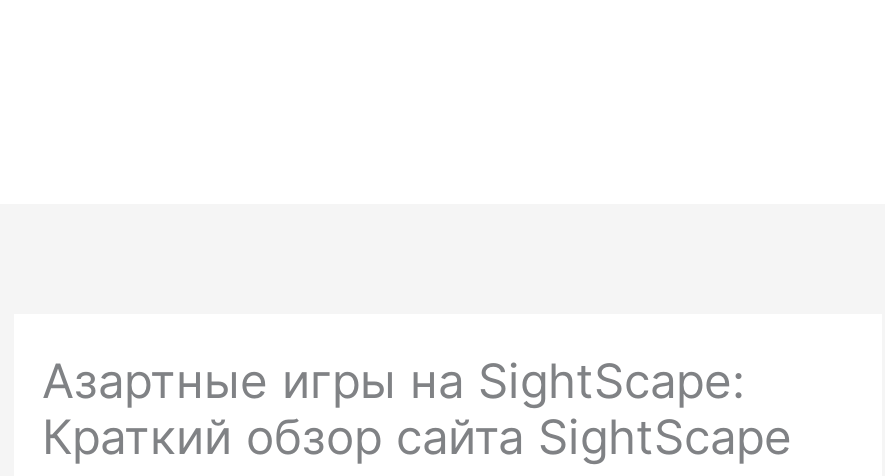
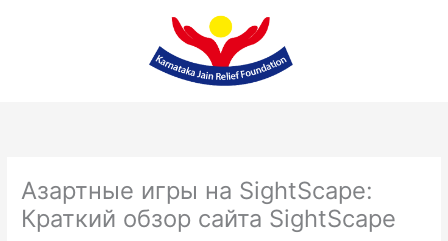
+ [image]
